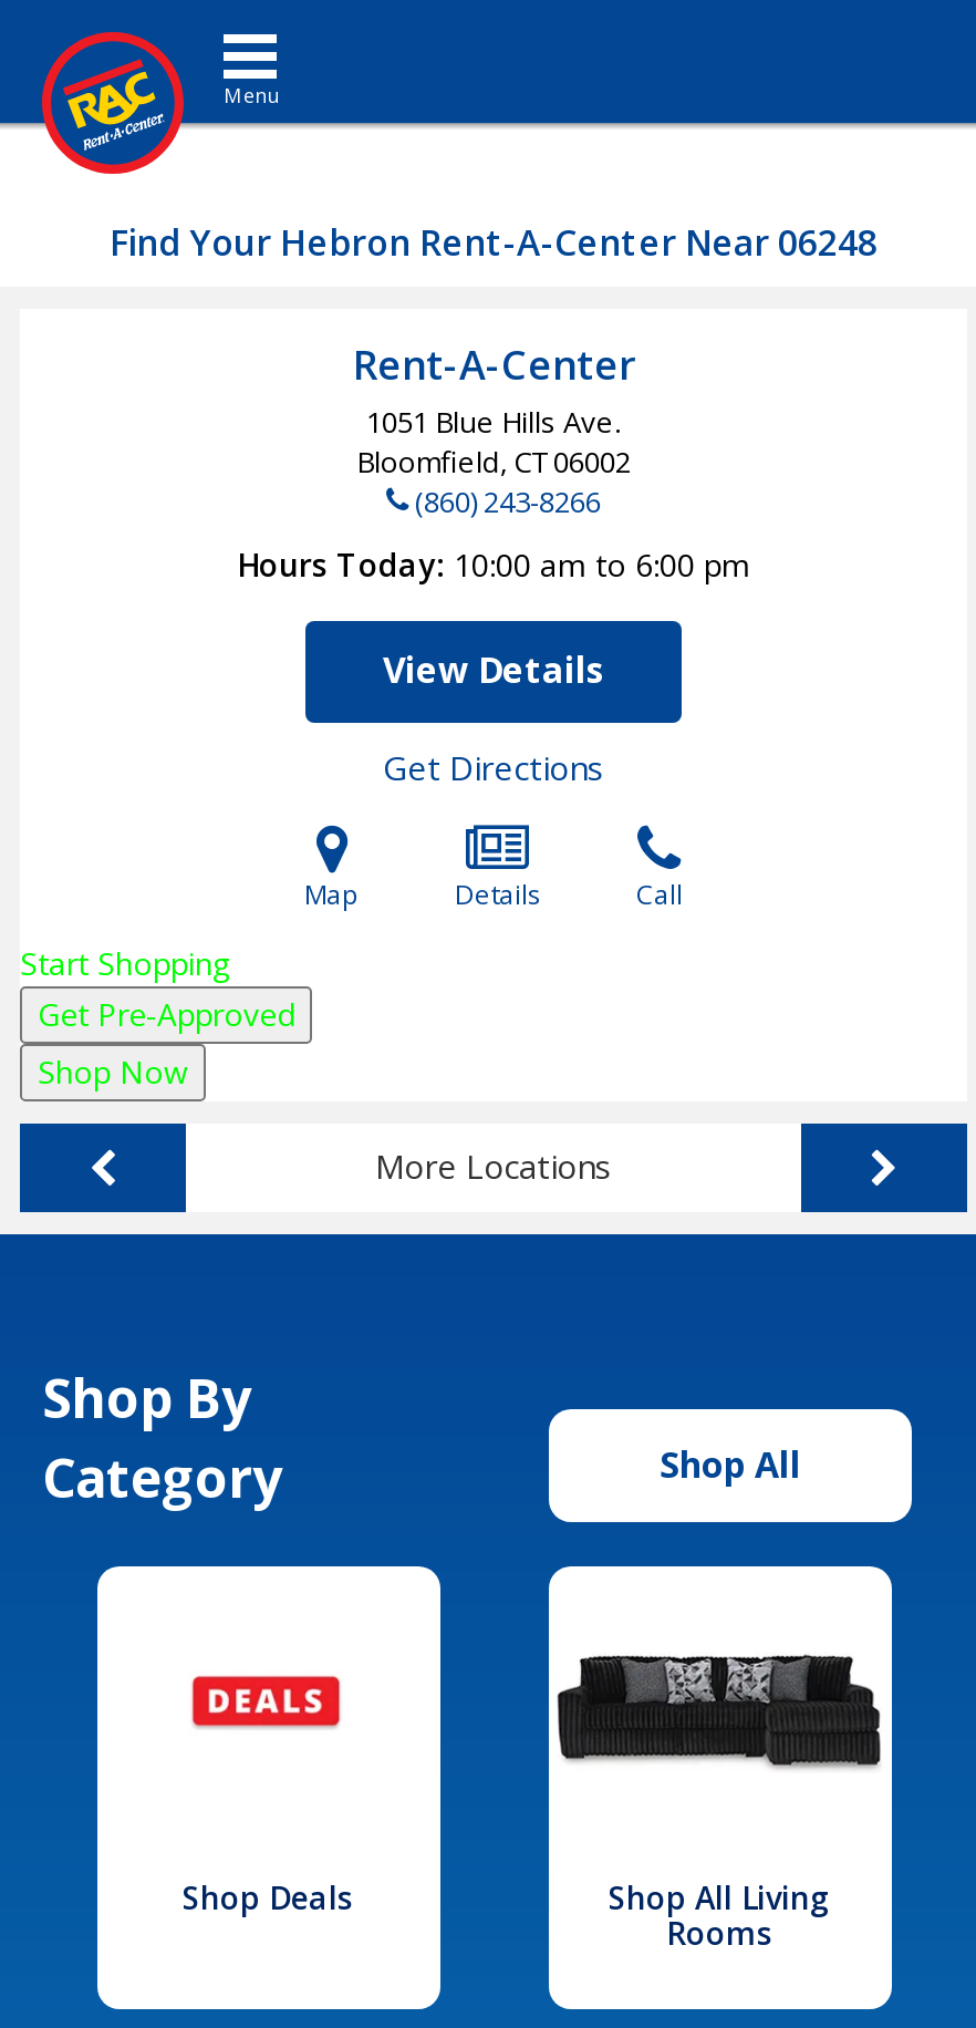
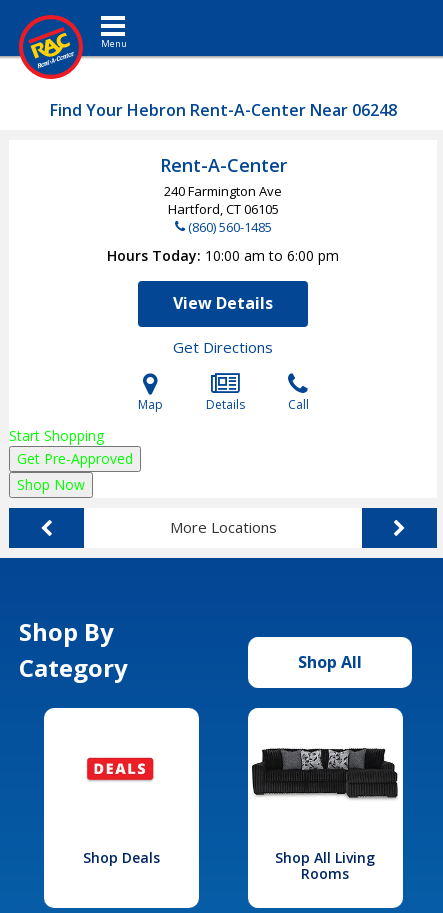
- 1051 Blue Hills Ave.
- Bloomfield, CT06002
- (860) 243-8266
+ 240 Farmington Ave
+ Hartford, CT06105
+ (860) 560-1485
